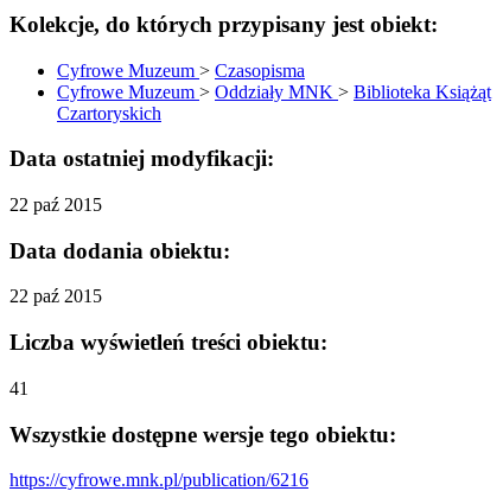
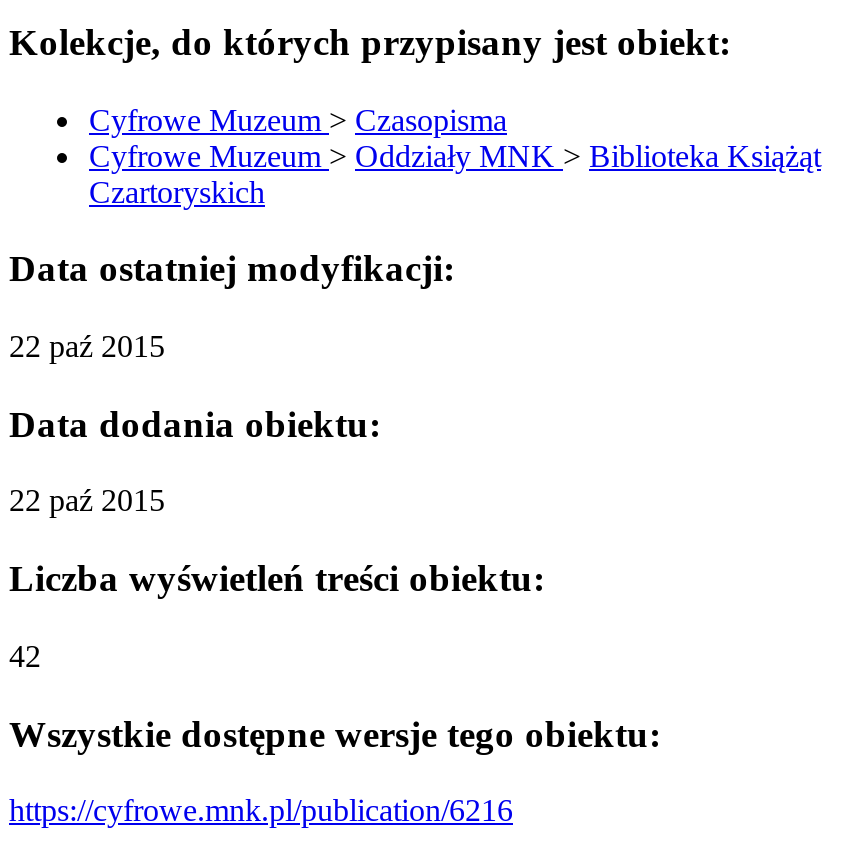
- 41
+ 42
